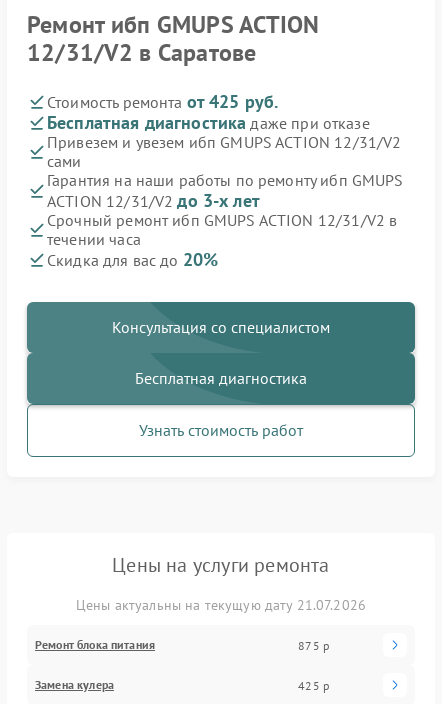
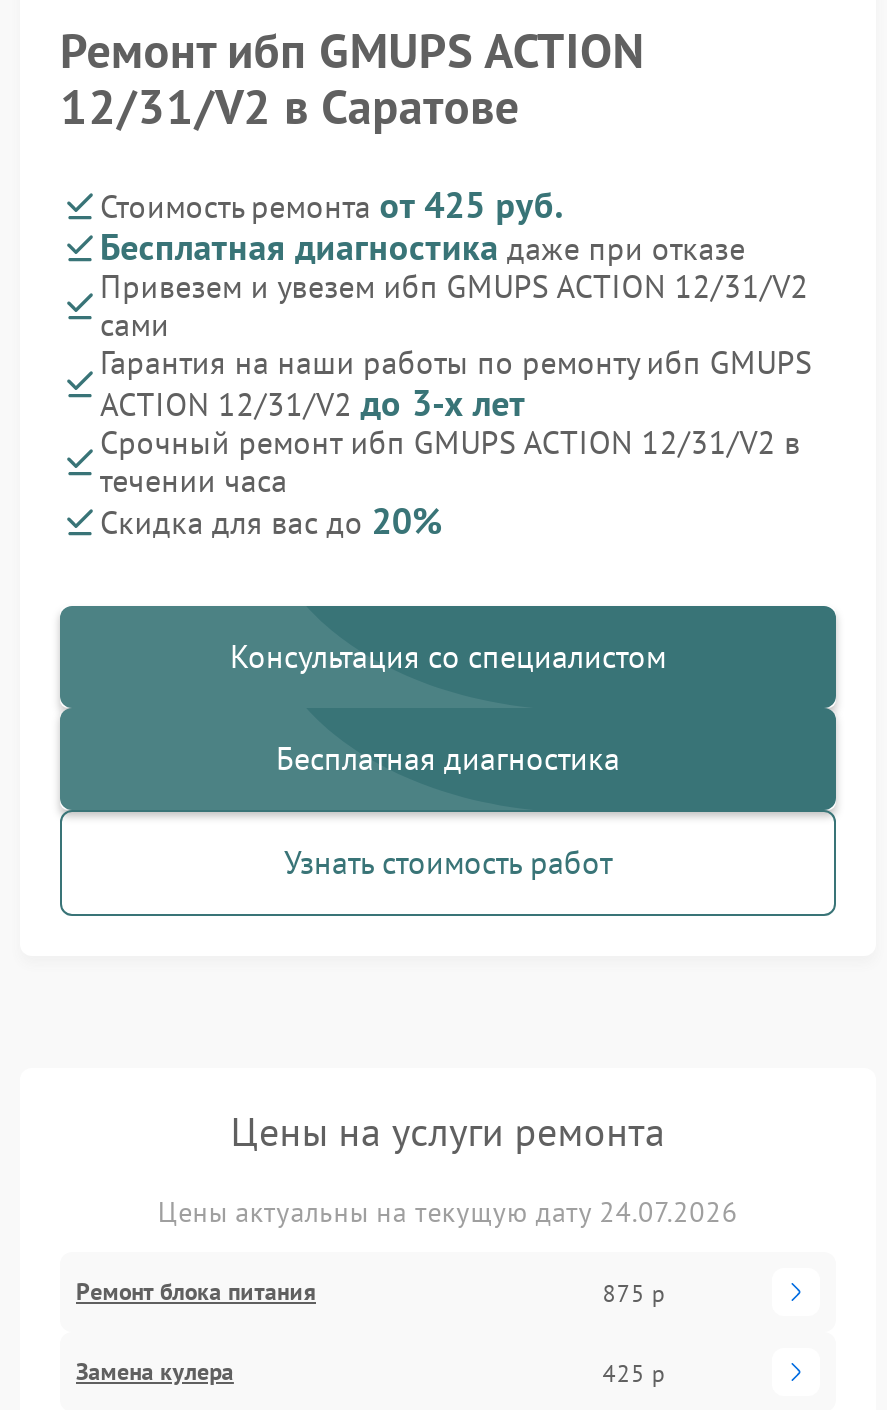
- Цены актуальны на текущую дату 21.07.2026
+ Цены актуальны на текущую дату 24.07.2026
